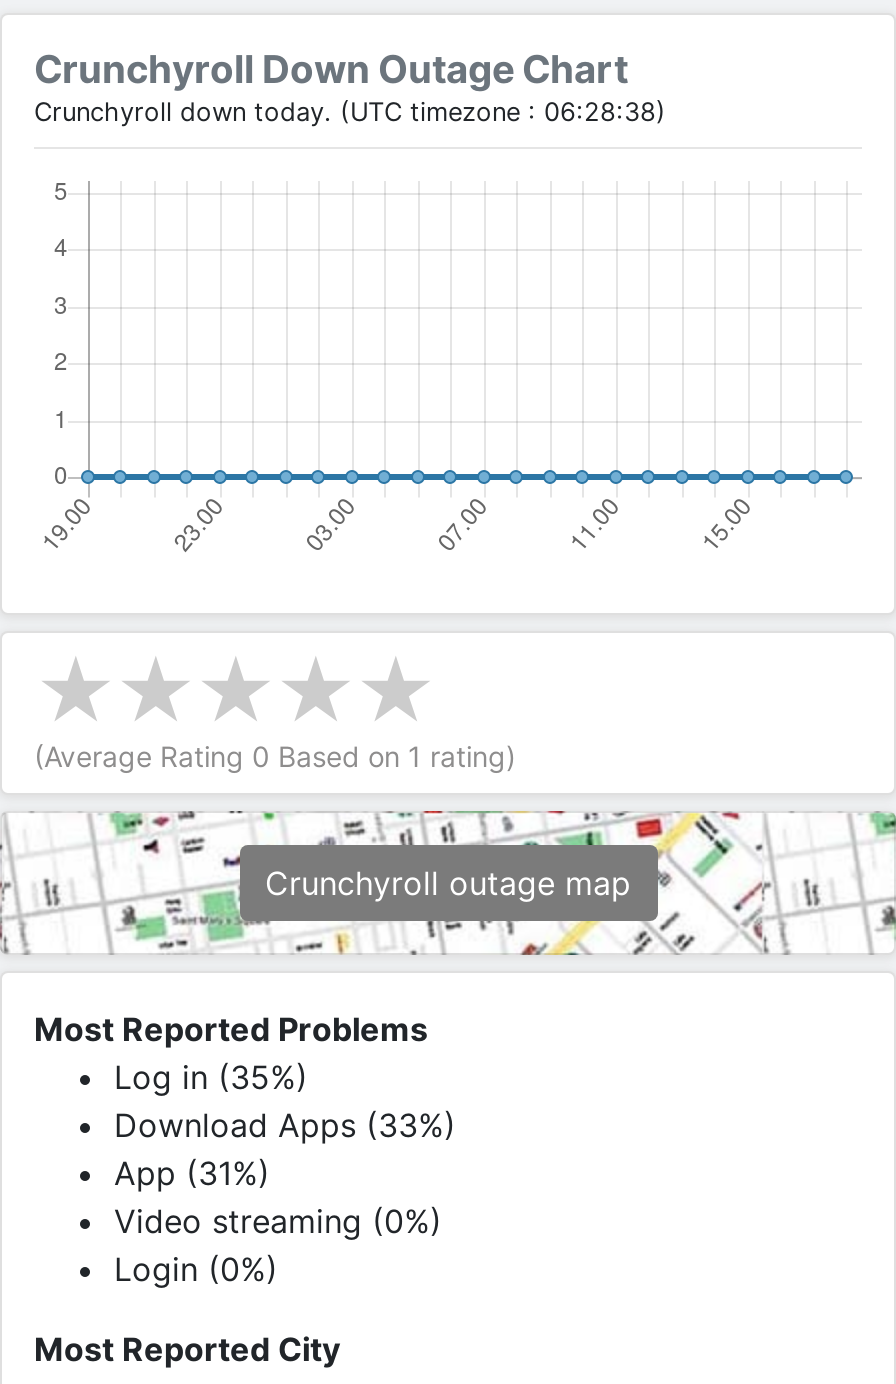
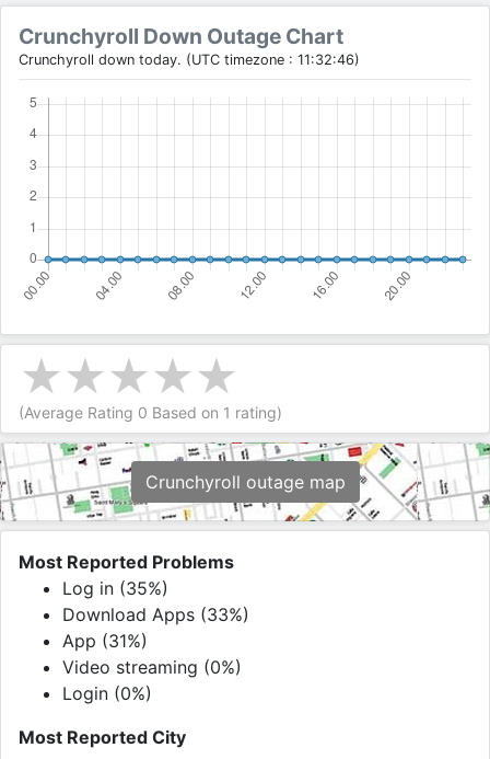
- Crunchyroll down today. (UTC timezone : 06:28:38)
+ Crunchyroll down today. (UTC timezone : 11:32:46)
